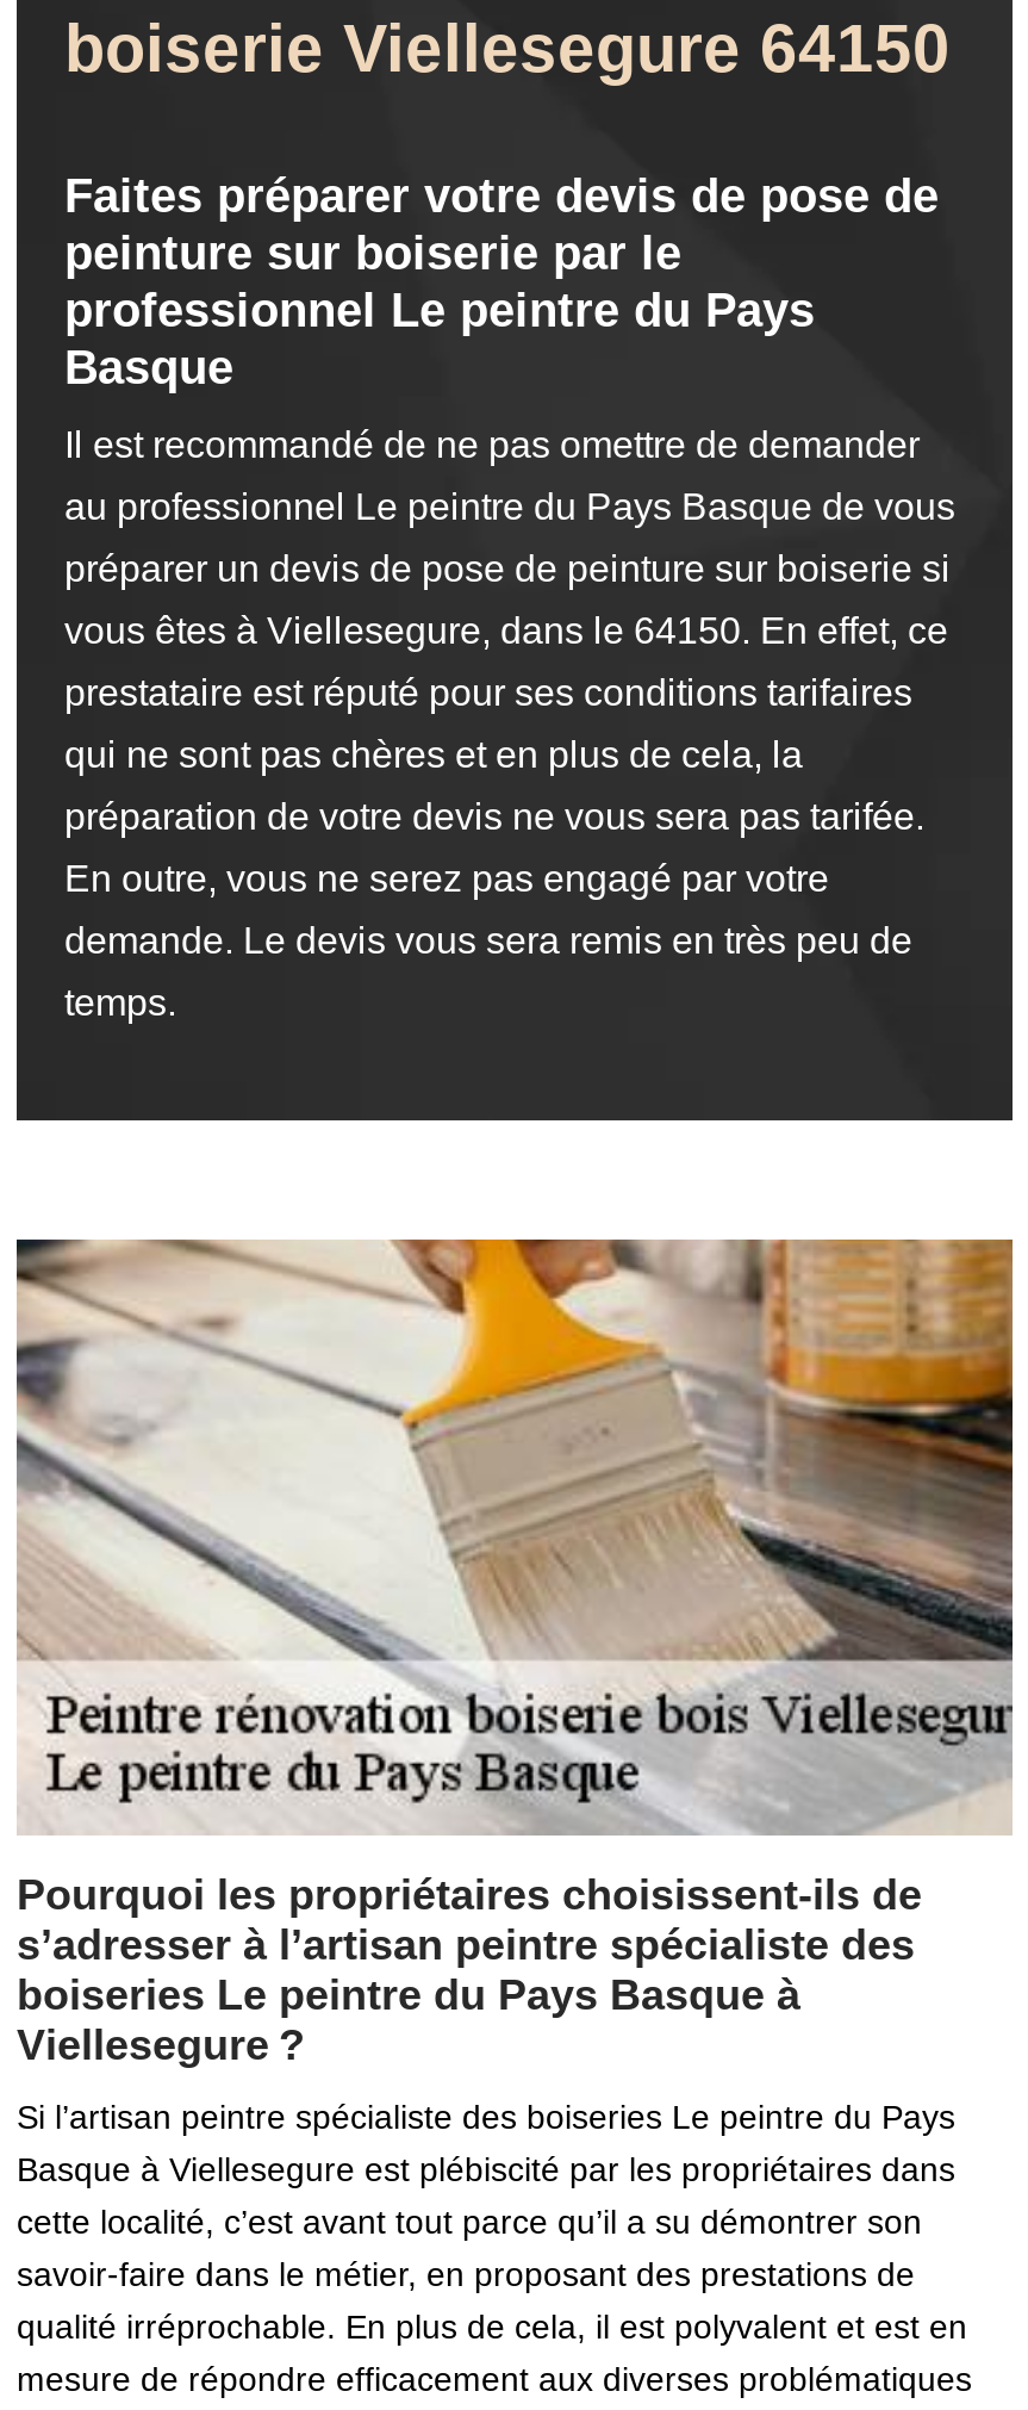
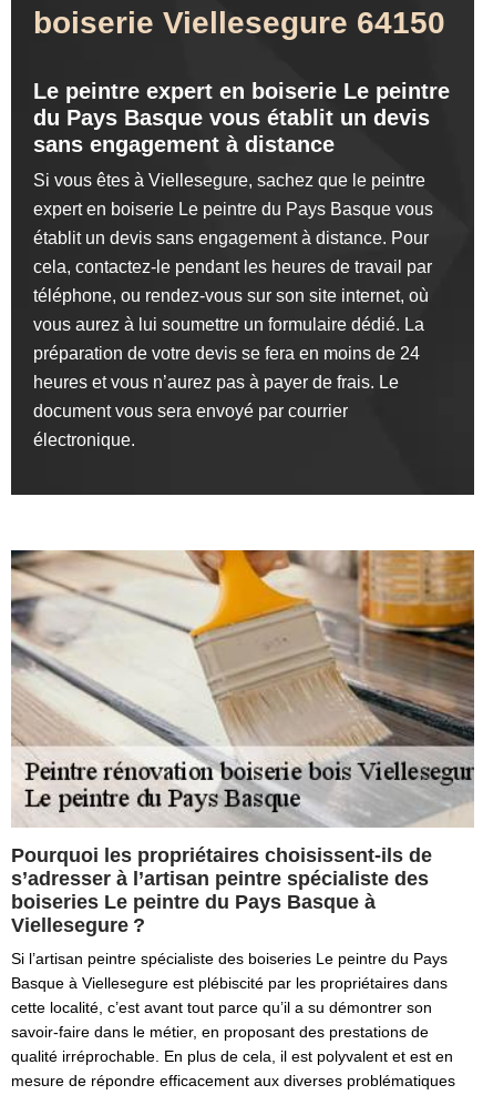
- Faites préparer votre devis de pose de
- peinture sur boiserie par le
- professionnel Le peintre du Pays
- Basque
+ Le peintre expert en boiserie Le peintre
+ du Pays Basque vous établit un devis
+ sans engagement à distance

- Il est recommandé de ne pas omettre de demander
+ Si vous êtes à Viellesegure, sachez que le peintre

- au professionnel Le peintre du Pays Basque de vous
+ expert en boiserie Le peintre du Pays Basque vous

- préparer un devis de pose de peinture sur boiserie si
+ établit un devis sans engagement à distance. Pour

- vous êtes à Viellesegure, dans le 64150. En effet, ce
+ cela, contactez-le pendant les heures de travail par

- prestataire est réputé pour ses conditions tarifaires
+ téléphone, ou rendez-vous sur son site internet, où

- qui ne sont pas chères et en plus de cela, la
+ vous aurez à lui soumettre un formulaire dédié. La

- préparation de votre devis ne vous sera pas tarifée.
+ préparation de votre devis se fera en moins de 24

- En outre, vous ne serez pas engagé par votre
+ heures et vous n’aurez pas à payer de frais. Le

- demande. Le devis vous sera remis en très peu de
+ document vous sera envoyé par courrier

- temps.
+ électronique.
